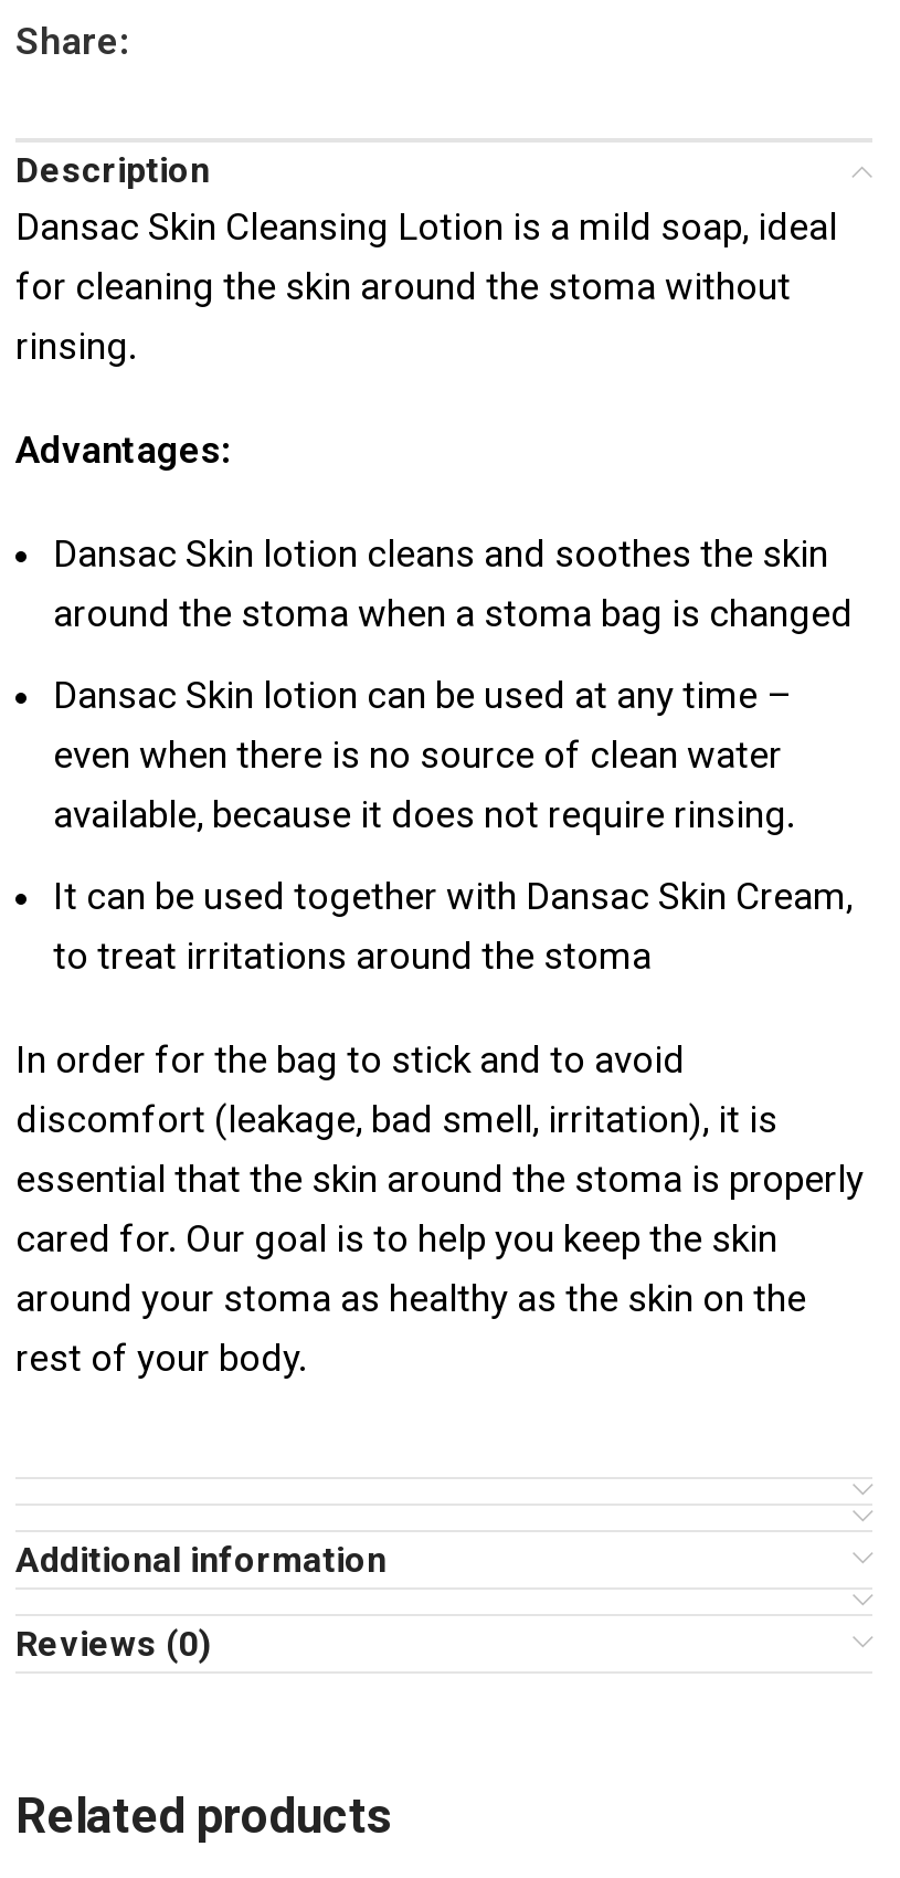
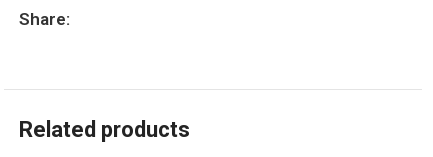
- Description
- Dansac Skin Cleansing Lotion is a mild soap, ideal
- for cleaning the skin around the stoma without
- rinsing.
- Advantages:
- Dansac Skin lotion cleans and soothes the skin
- around the stoma when a stoma bag is changed
- Dansac Skin lotion can be used at any time –
- even when there is no source of clean water
- available, because it does not require rinsing.
- It can be used together with Dansac Skin Cream,
- to treat irritations around the stoma
- In order for the bag to stick and to avoid
- discomfort (leakage, bad smell, irritation), it is
- essential that the skin around the stoma is properly
- cared for. Our goal is to help you keep the skin
- around your stoma as healthy as the skin on the
- rest of your body.

- Additional information
- Reviews (0)
